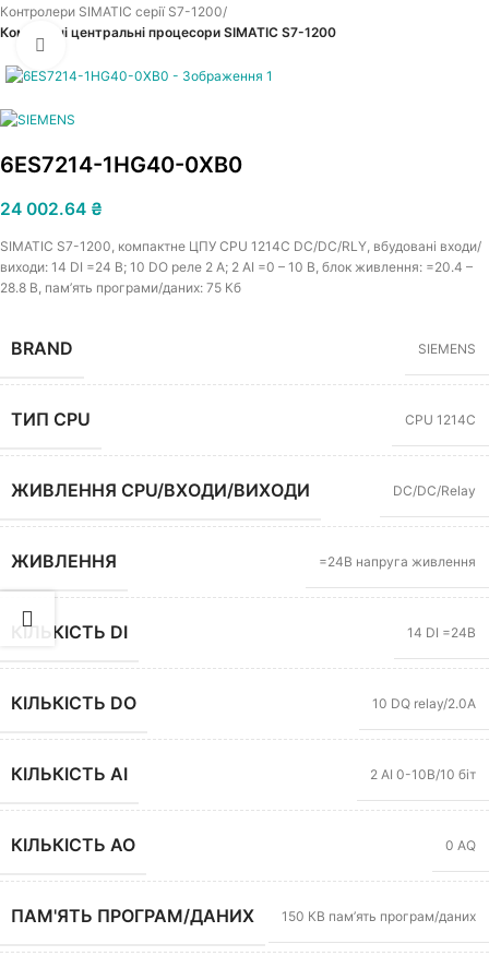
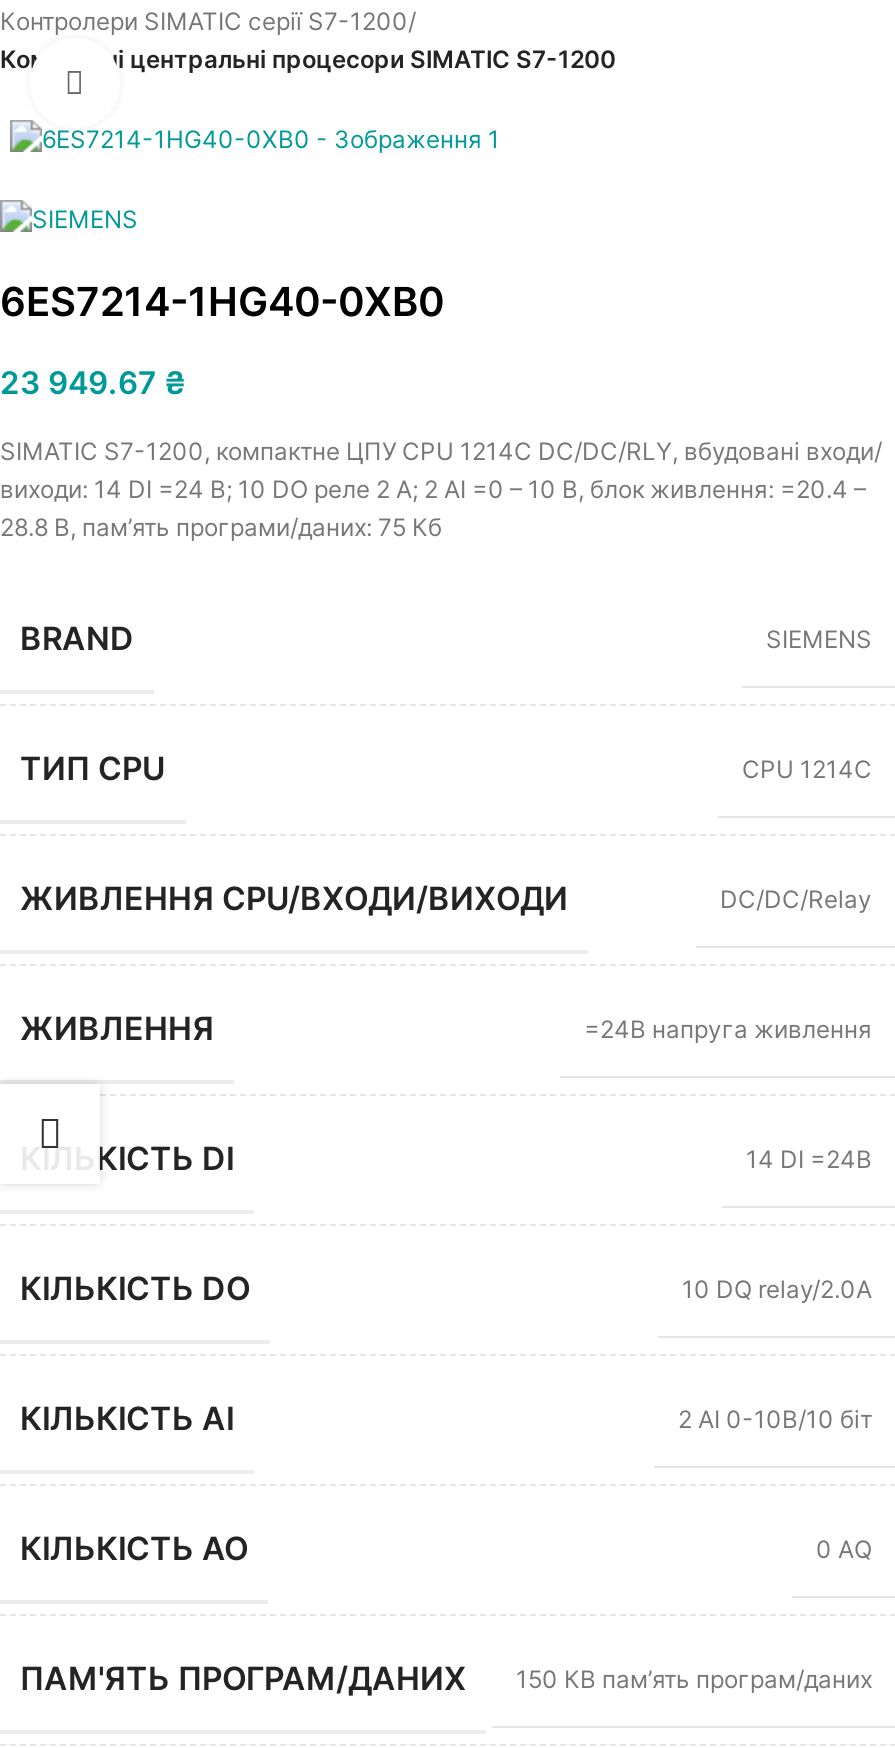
- 24 002.64 ₴
+ 23 949.67 ₴
